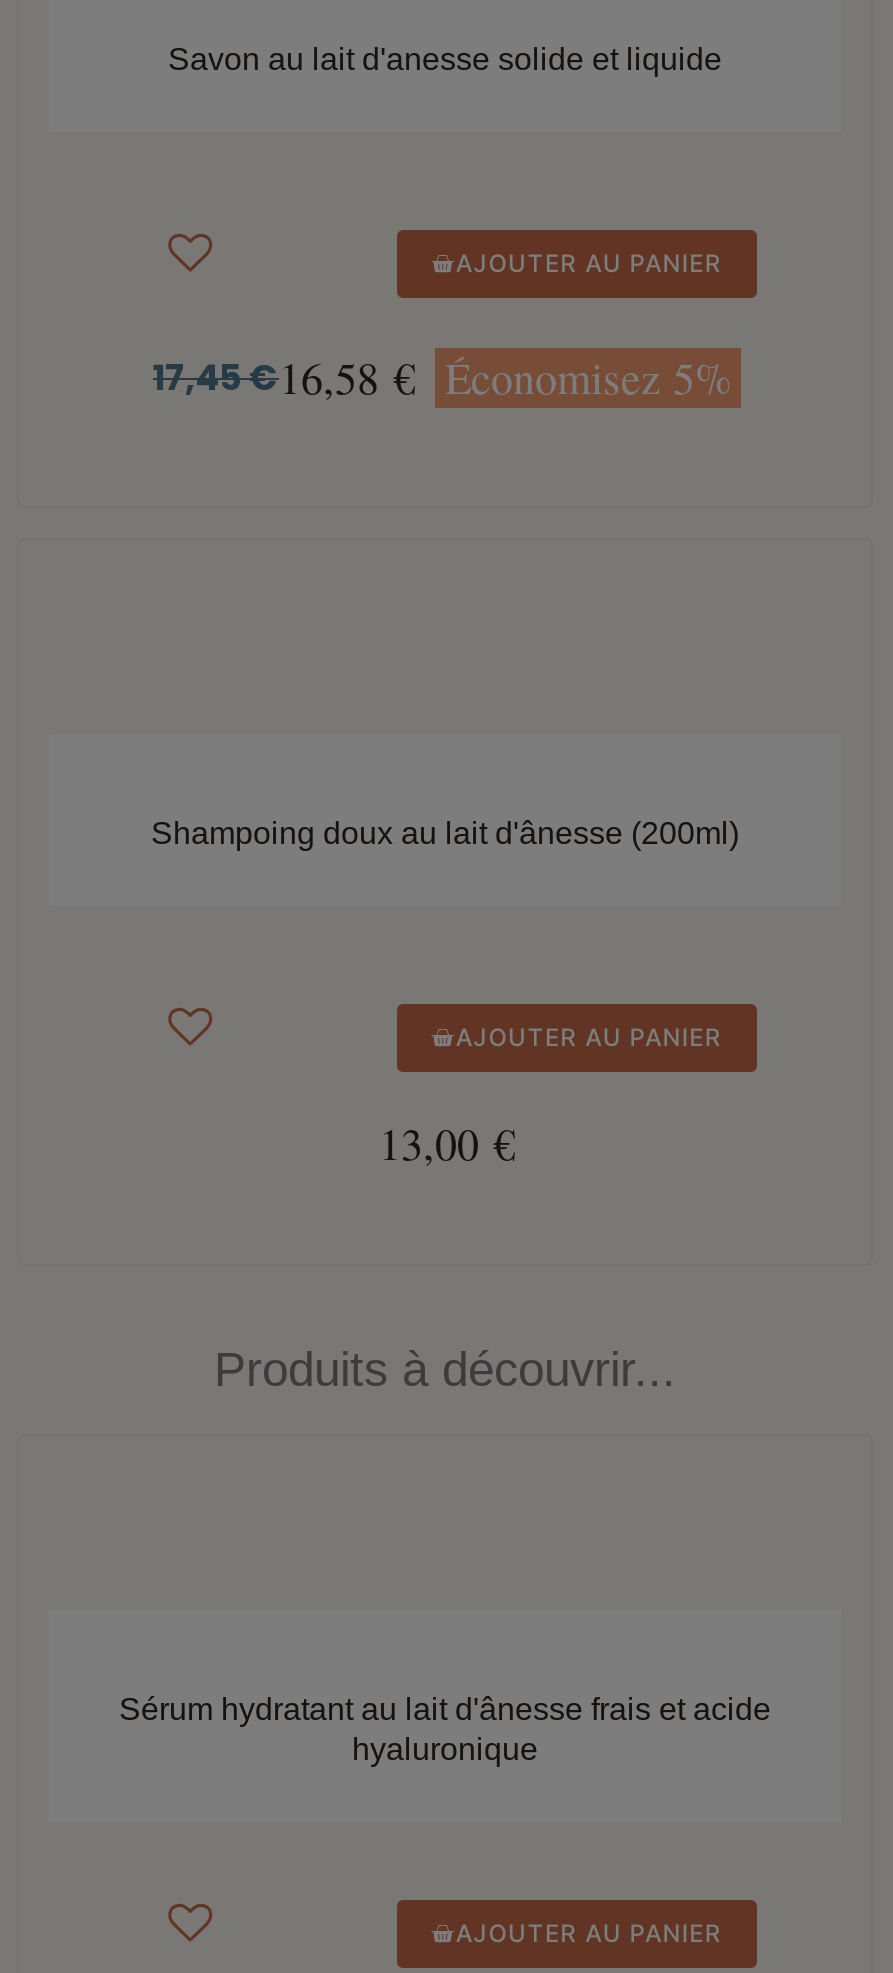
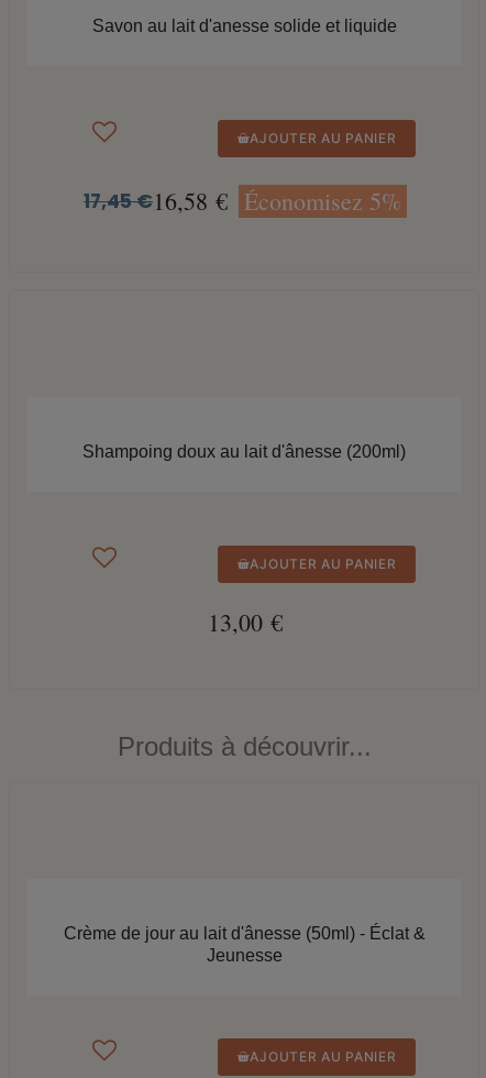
- Sérum hydratant au lait d'ânesse frais et acide
- hyaluronique
+ Crème de jour au lait d'ânesse (50ml) - Éclat &
+ Jeunesse
